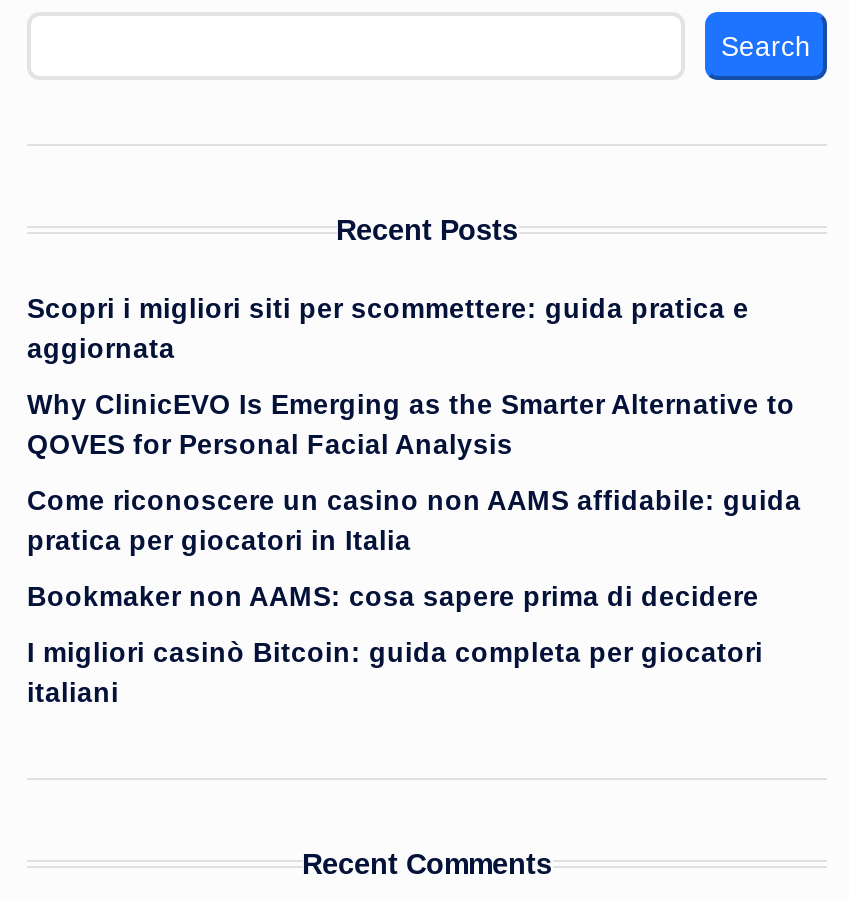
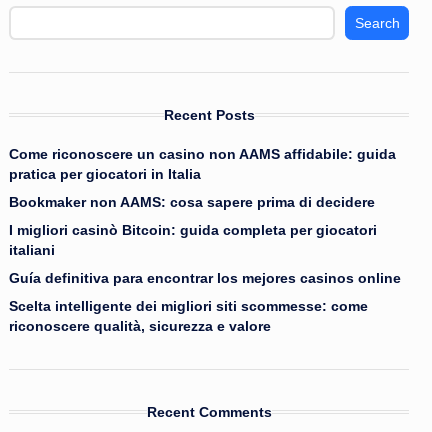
- Scopri i migliori siti per scommettere: guida pratica e
- aggiornata
- Why ClinicEVO Is Emerging as the Smarter Alternative to
- QOVES for Personal Facial Analysis

moved up: Come riconoscere un casino non AAMS affidabile: guida | pratica per giocatori in Italia | Bookmaker non AAMS: cosa sapere prima di decidere | I migliori casinò Bitcoin: guida completa per giocatori | italiani

+ Guía definitiva para encontrar los mejores casinos online
+ Scelta intelligente dei migliori siti scommesse: come
+ riconoscere qualità, sicurezza e valore
